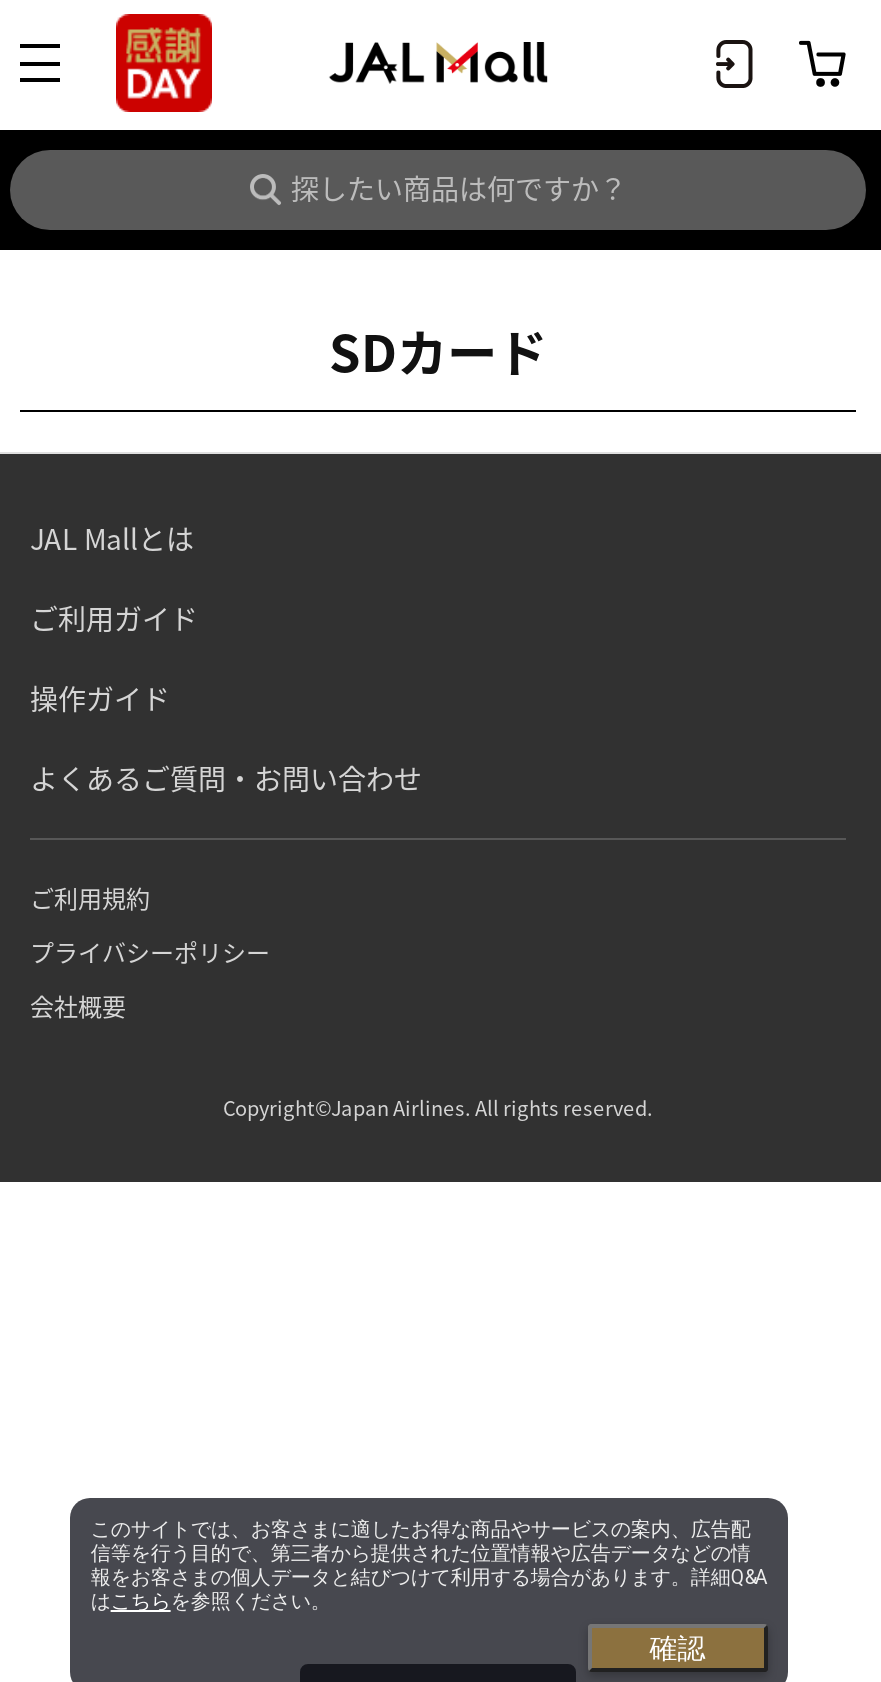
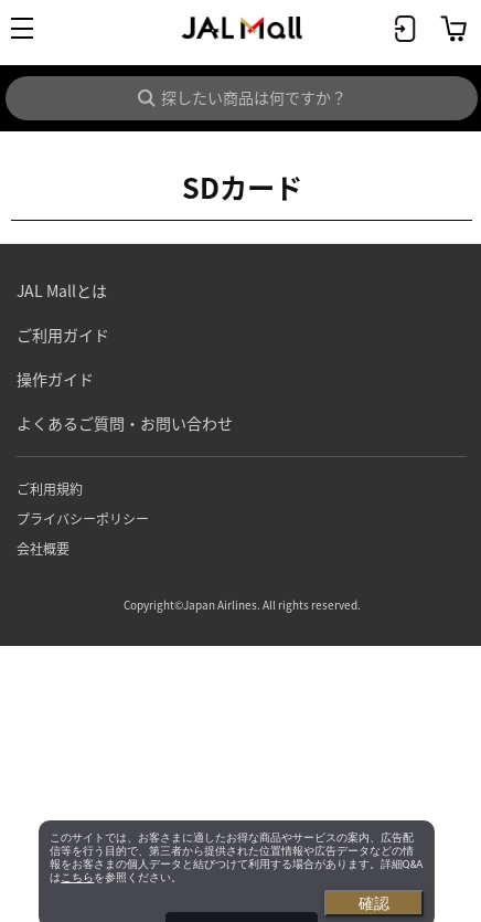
- [image]
